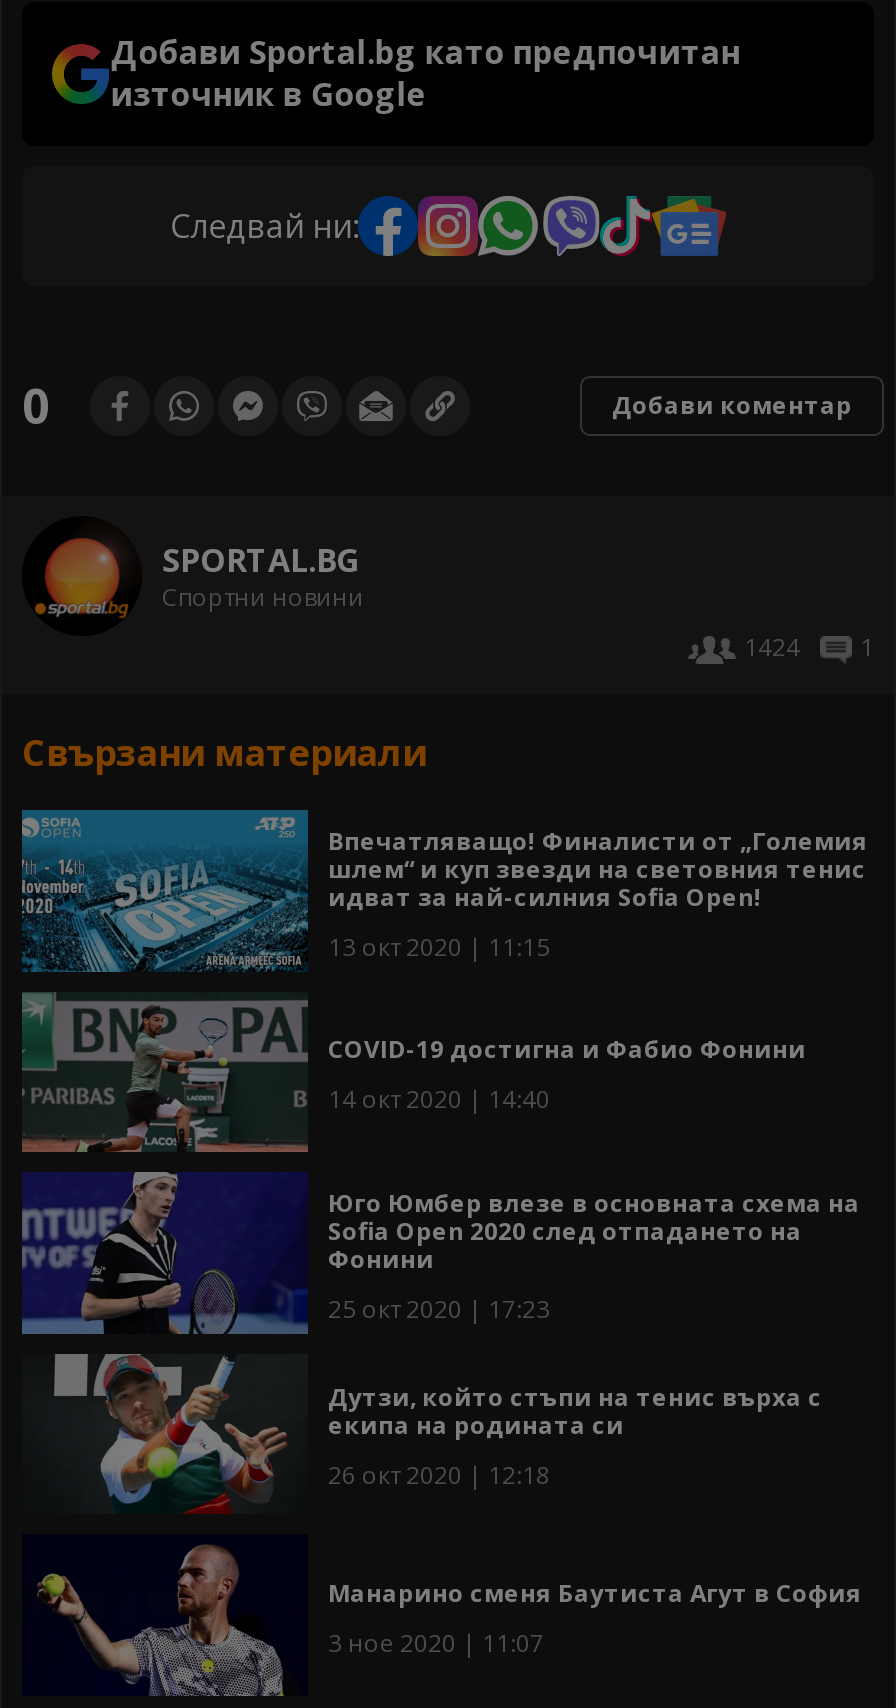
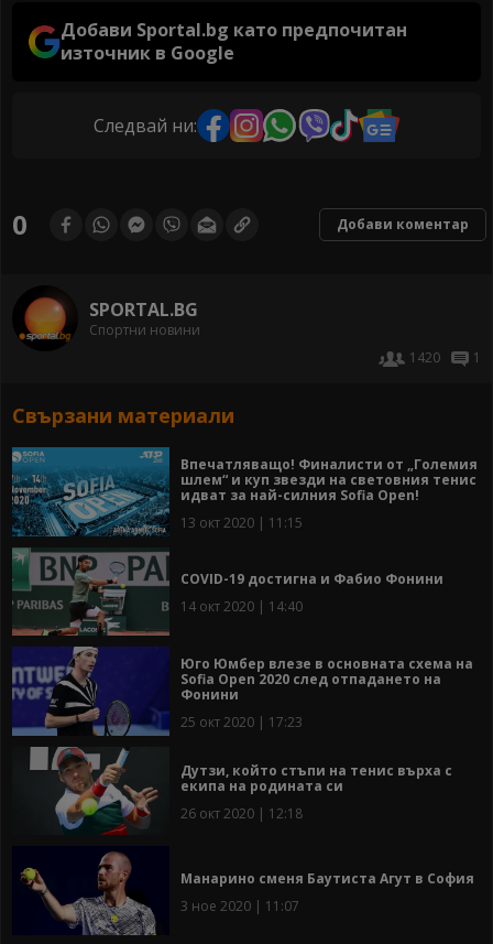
- 1424 1
+ 1420 1
